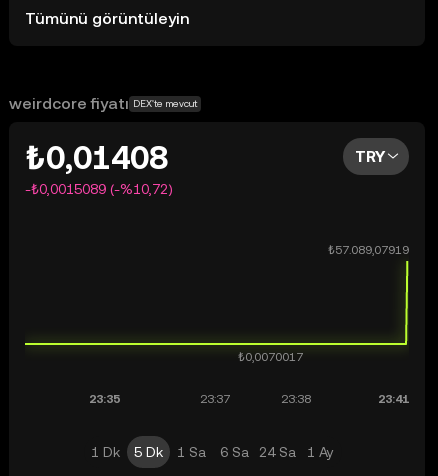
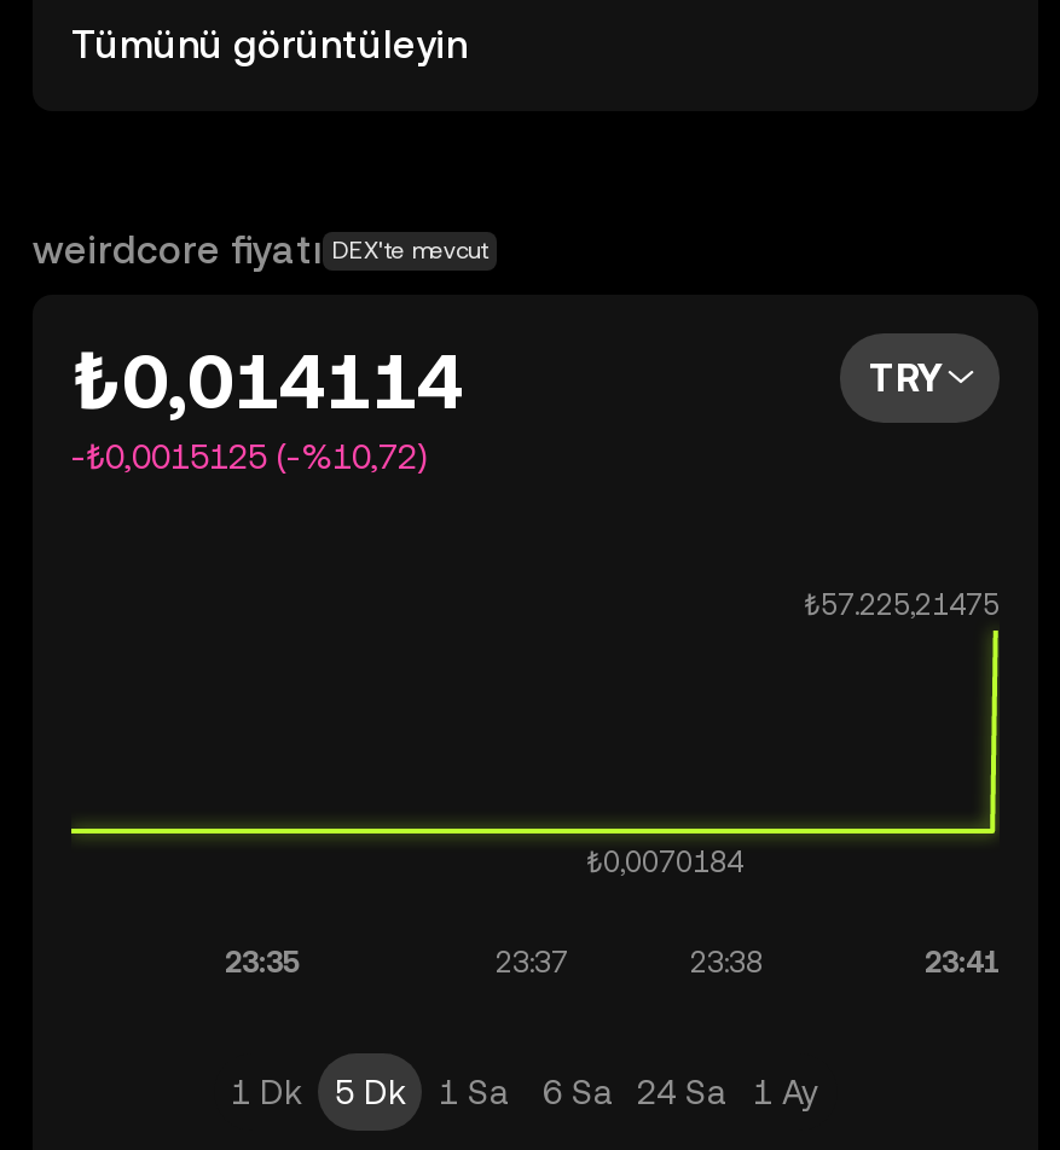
- ₺0,01408
+ ₺0,014114

- -₺0,0015089 (-%10,72)
+ -₺0,0015125 (-%10,72)
